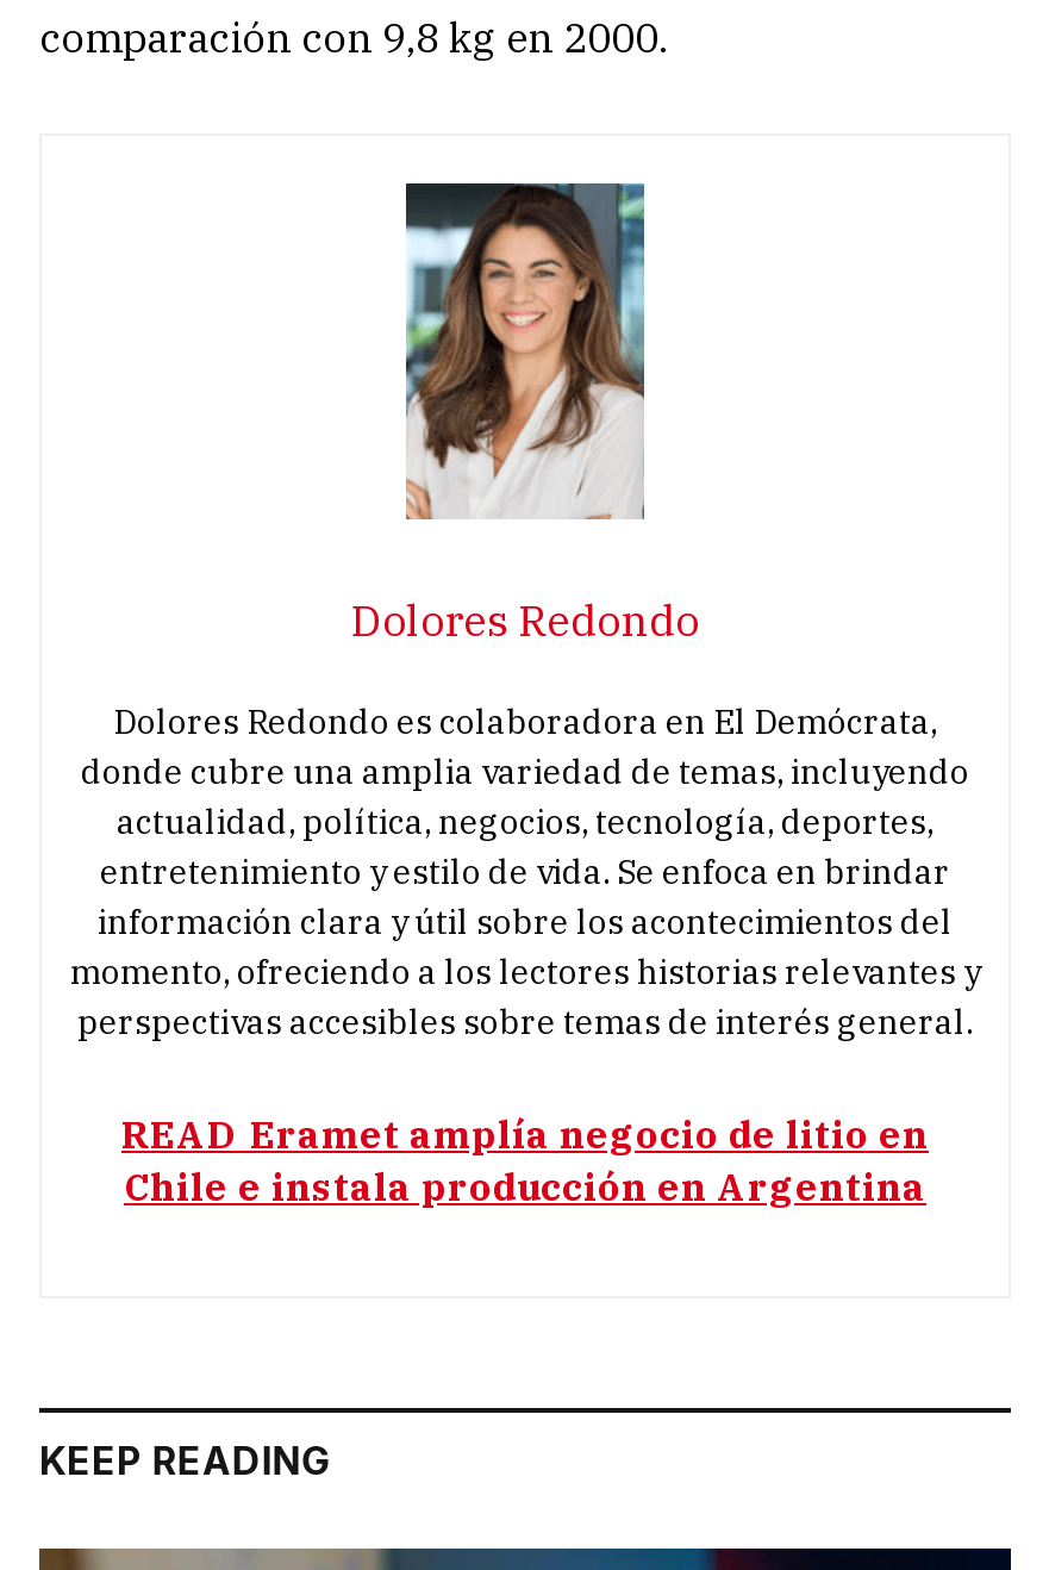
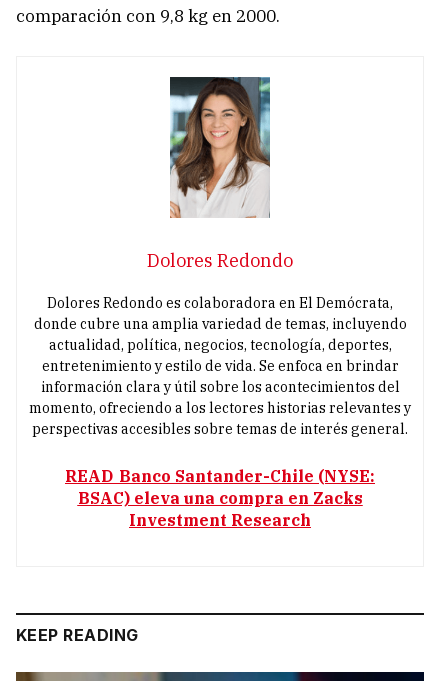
- READ Eramet amplía negocio de litio en
- Chile e instala producción en Argentina
+ READ Banco Santander-Chile (NYSE:
+ BSAC) eleva una compra en Zacks
+ Investment Research
